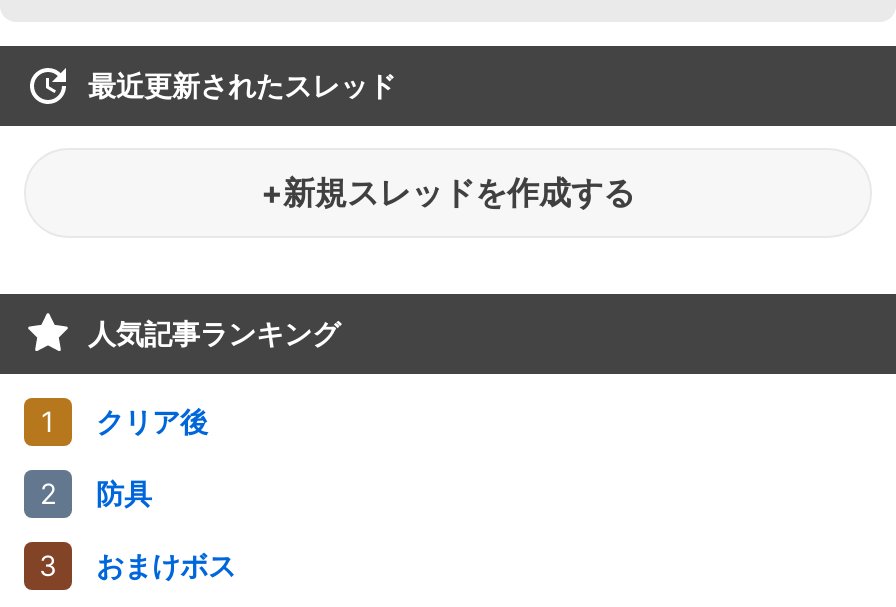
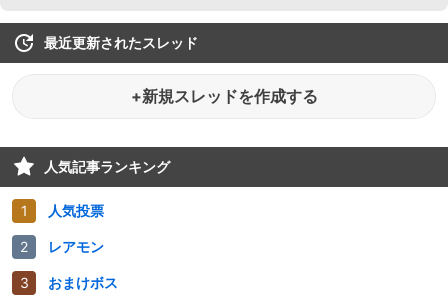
- クリア後
+ 人気投票

- 防具
+ レアモン
